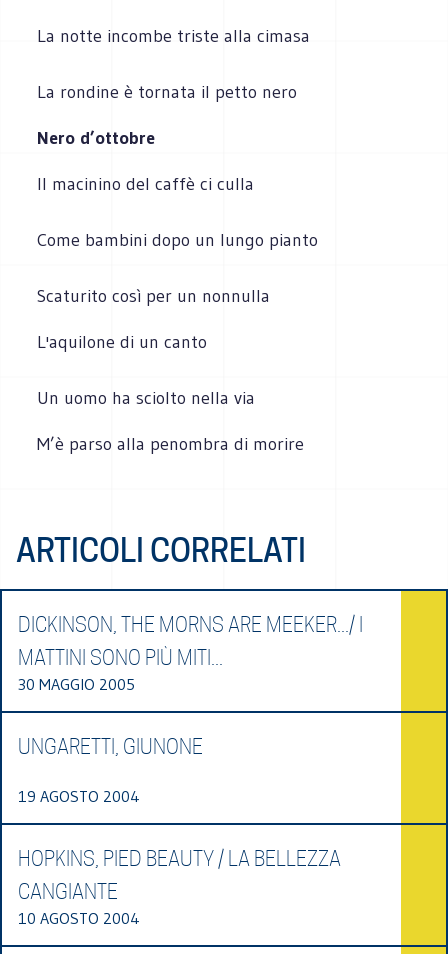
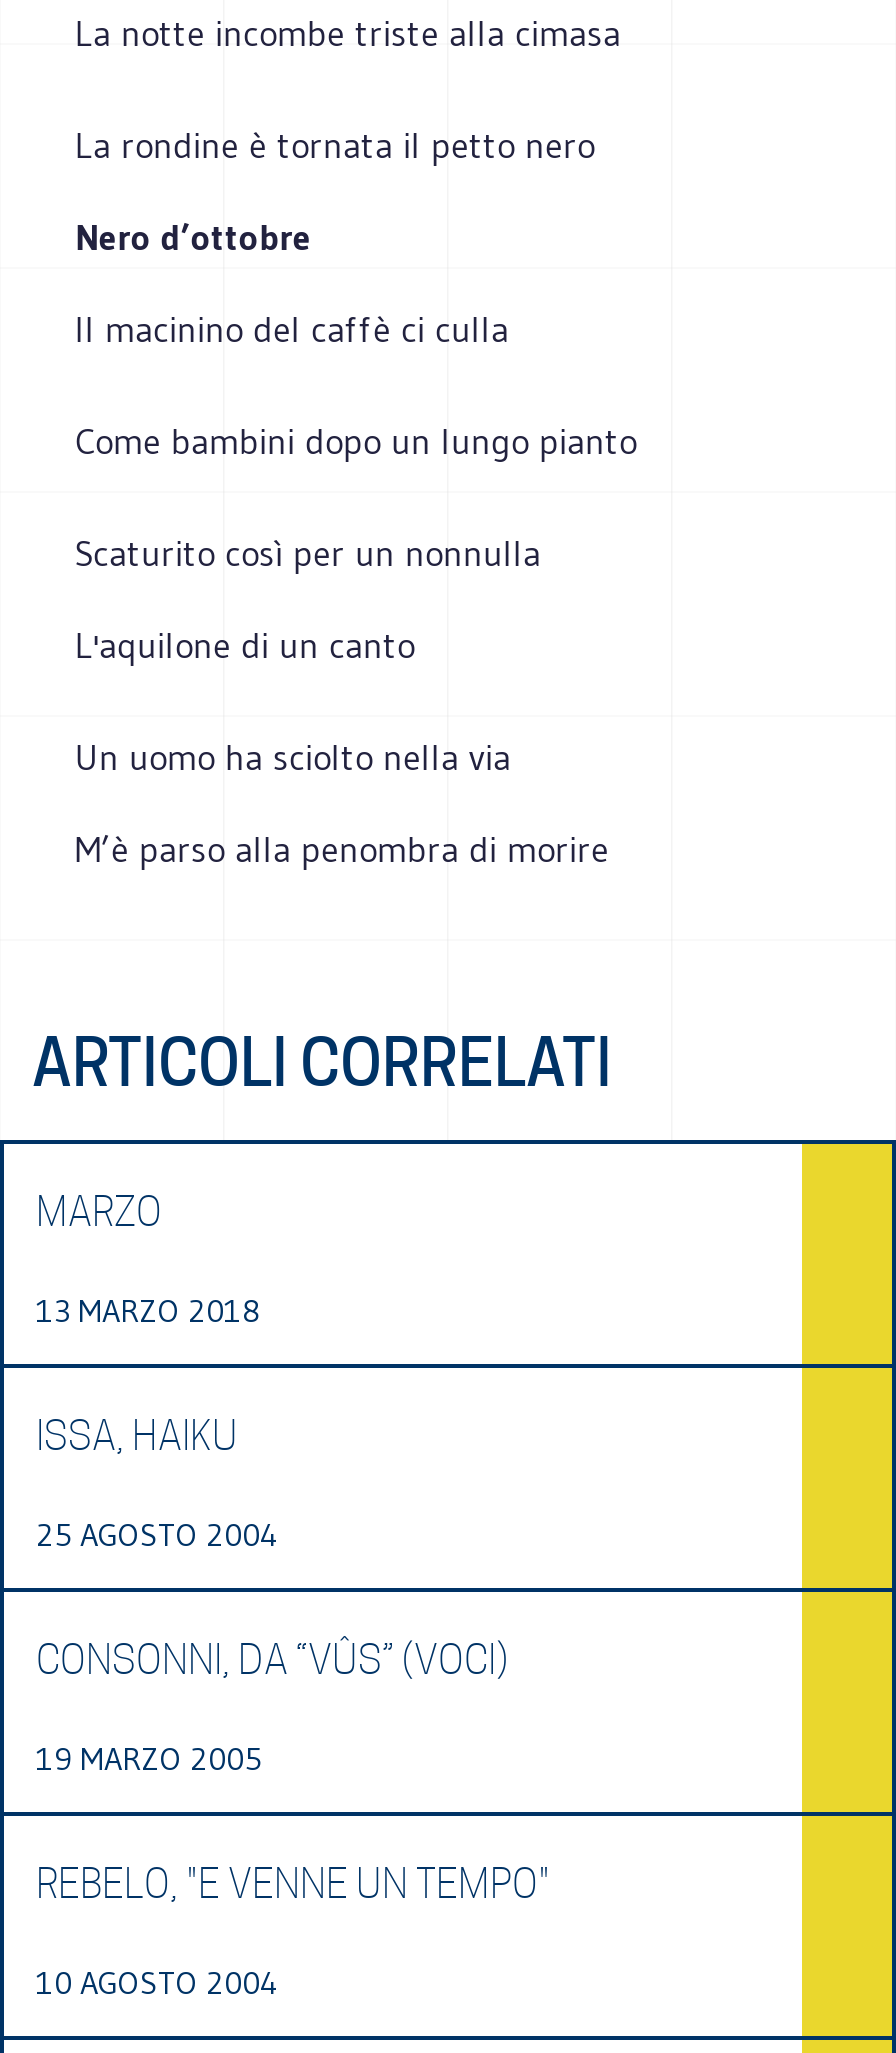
- DICKINSON, THE MORNS ARE MEEKER.../ I
- MATTINI SONO PIÙ MITI...
- 30 MAGGIO 2005
- UNGARETTI, GIUNONE
- 19 AGOSTO 2004
- HOPKINS, PIED BEAUTY / LA BELLEZZA
- CANGIANTE
+ MARZO
+ 13 MARZO 2018
+ ISSA, HAIKU
+ 25 AGOSTO 2004
+ CONSONNI, DA “VÛS” (VOCI)
+ 19 MARZO 2005
+ REBELO, "E VENNE UN TEMPO"
